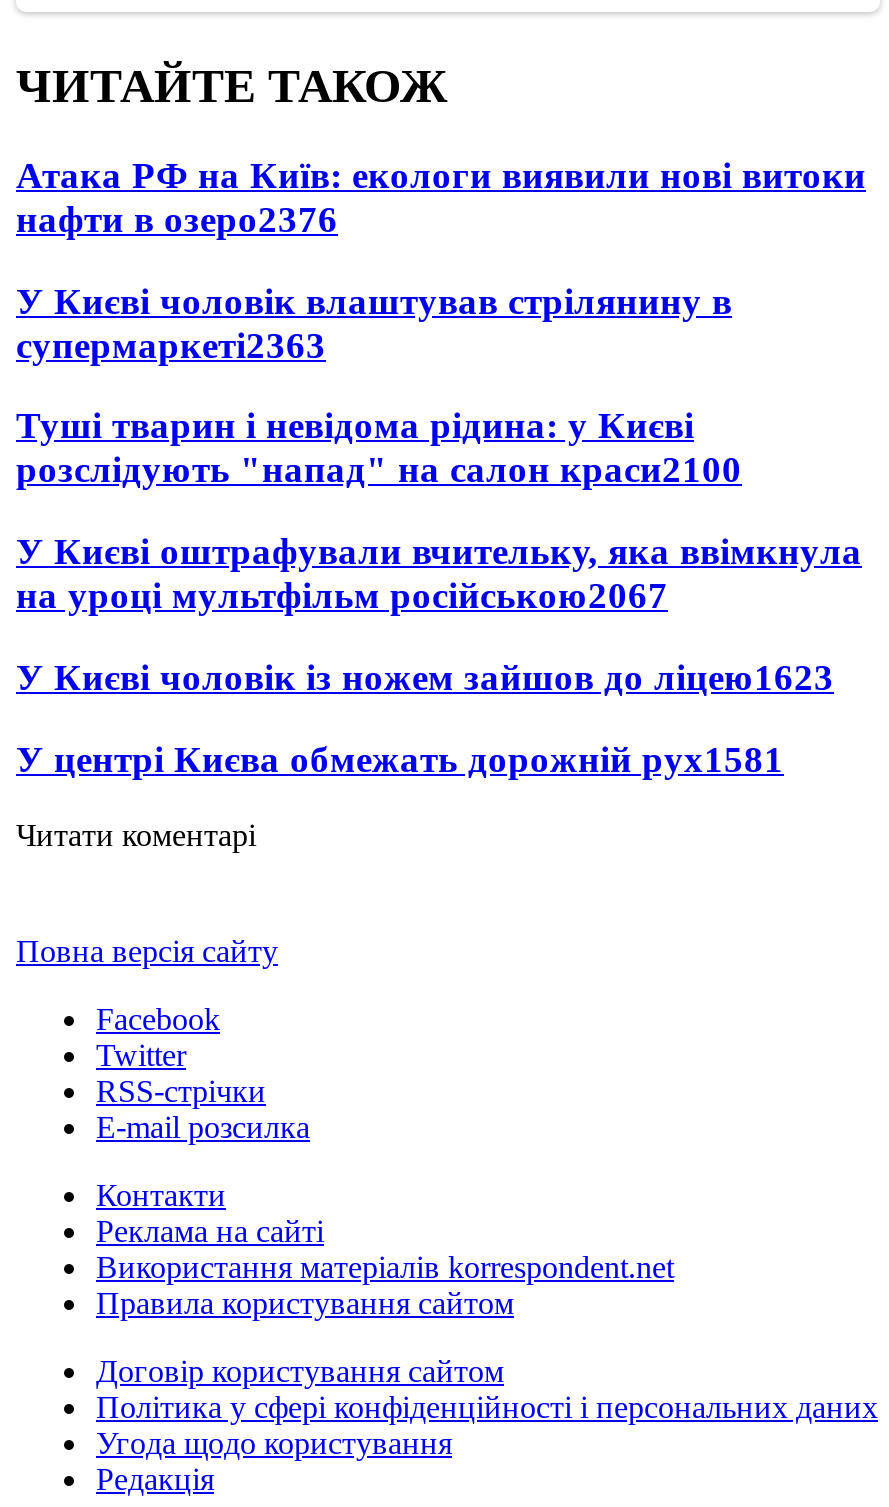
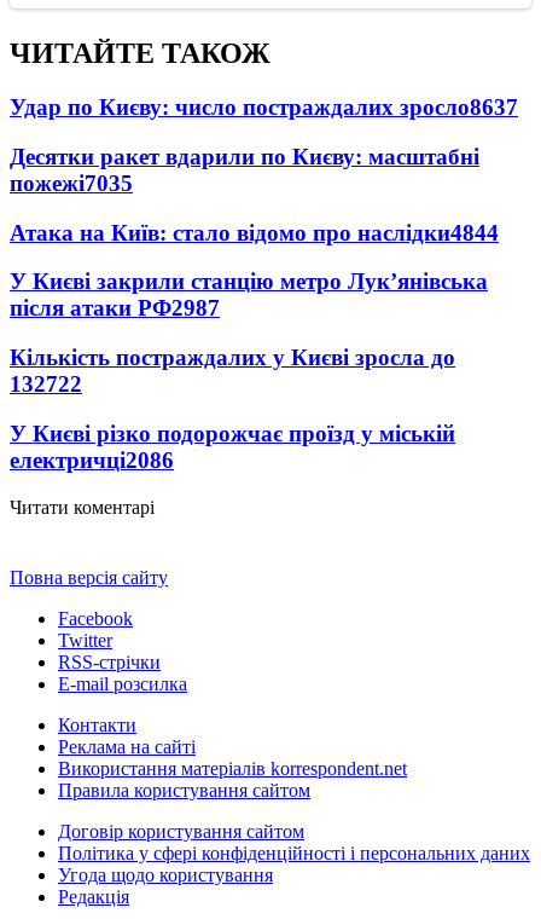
- Атака РФ на Київ: екологи виявили нові витоки
- нафти в озеро2376
+ Удар по Києву: число постраждалих зросло8637

- У Києві чоловік влаштував стрілянину в
- супермаркеті2363
+ Десятки ракет вдарили по Києву: масштабні
+ пожежі7035

- Туші тварин і невідома рідина: у Києві
- розслідують "напад" на салон краси2100
+ Атака на Київ: стало відомо про наслідки4844

- У Києві оштрафували вчительку, яка ввімкнула
- на уроці мультфільм російською2067
+ У Києві закрили станцію метро Лук’янівська
+ після атаки РФ2987

- У Києві чоловік із ножем зайшов до ліцею1623
+ Кількість постраждалих у Києві зросла до
+ 132722

- У центрі Києва обмежать дорожній рух1581
+ У Києві різко подорожчає проїзд у міській
+ електричці2086
